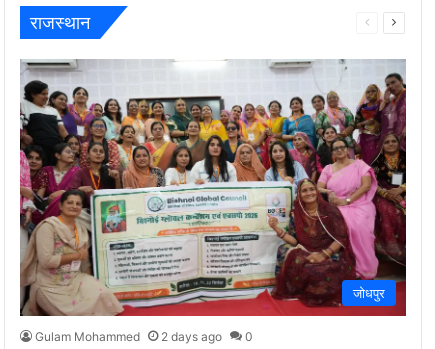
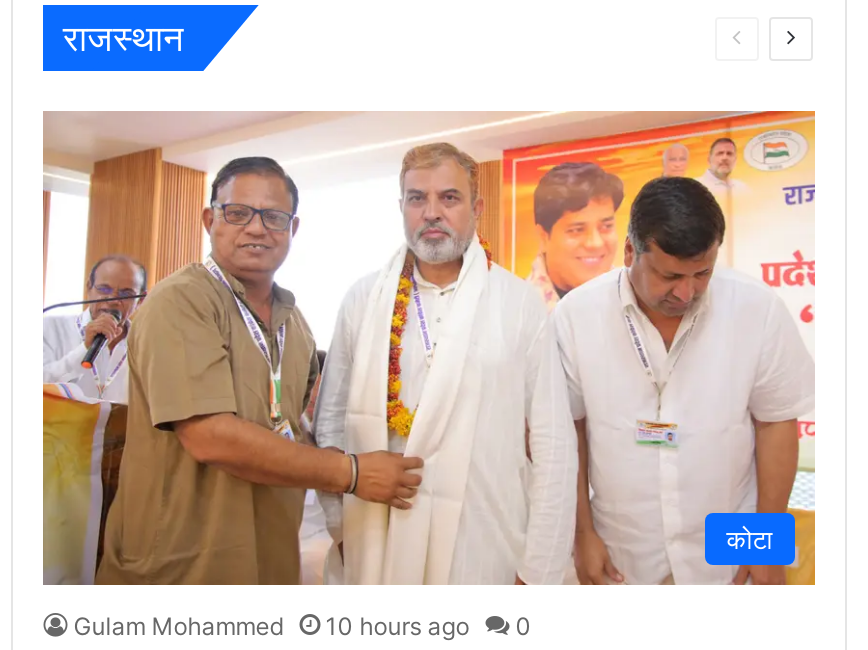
- [image]
- जोधपुर
+ [image]
+ कोटा

- Gulam Mohammed 2 days ago 0
+ Gulam Mohammed 10 hours ago 0
